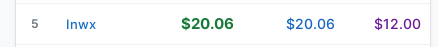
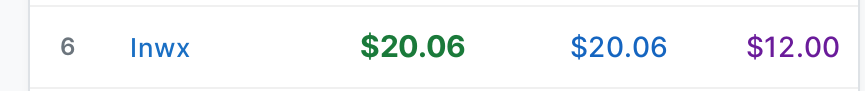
- 5 Inwx
+ 6 Inwx
